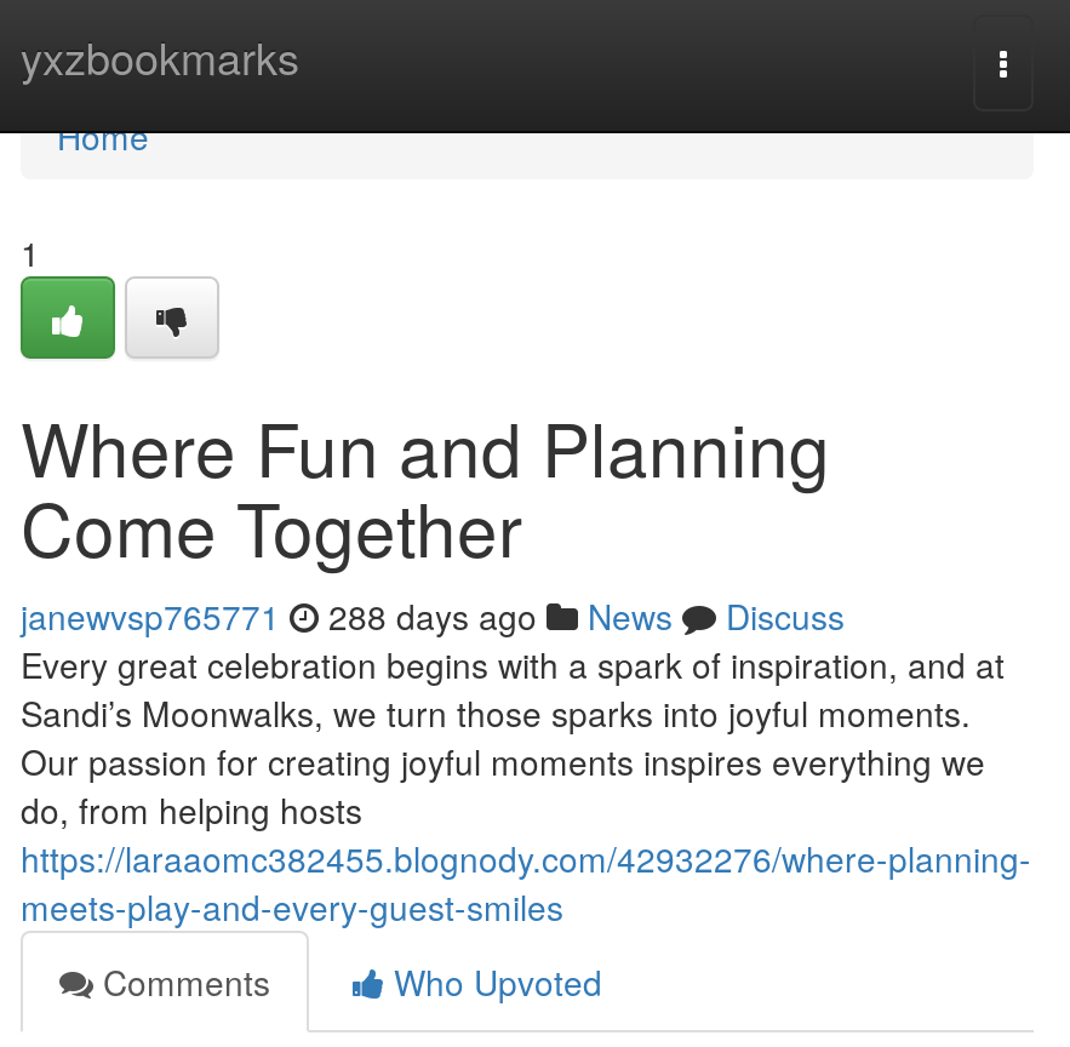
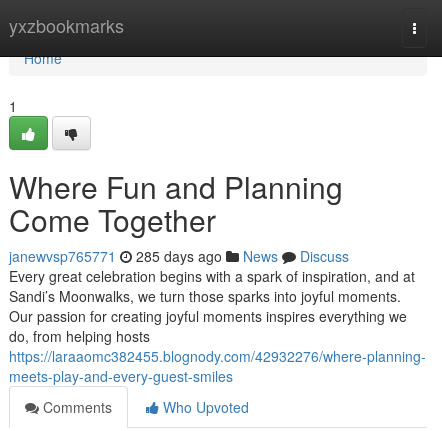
- janewvsp765771 288 days ago News Discuss
+ janewvsp765771 285 days ago News Discuss
